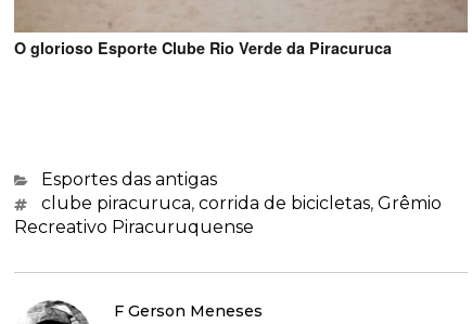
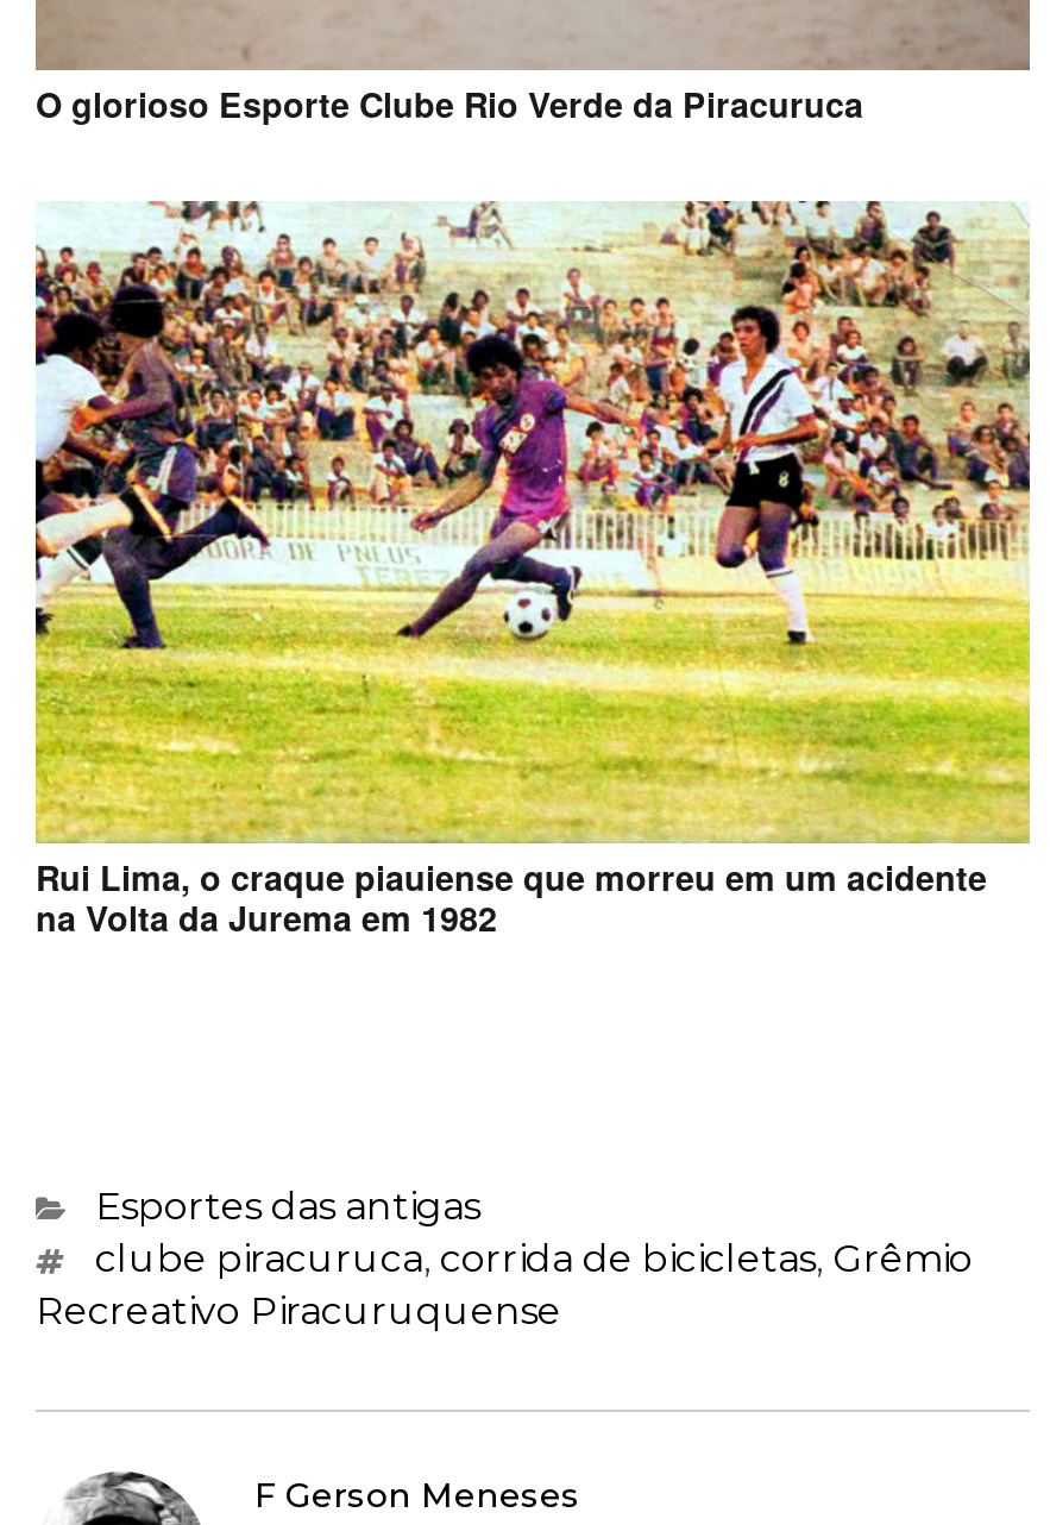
+ [image]
+ Rui Lima, o craque piauiense que morreu em um acidente
+ na Volta da Jurema em 1982
